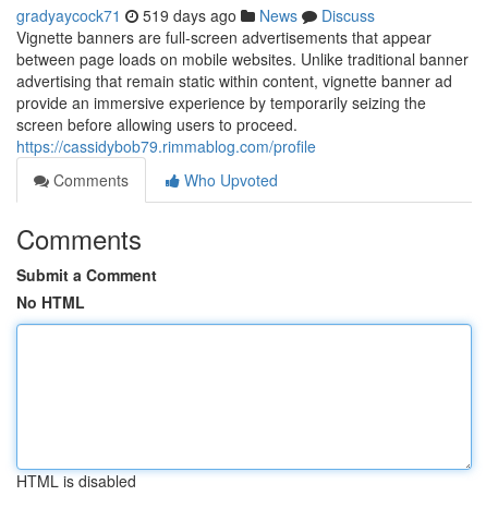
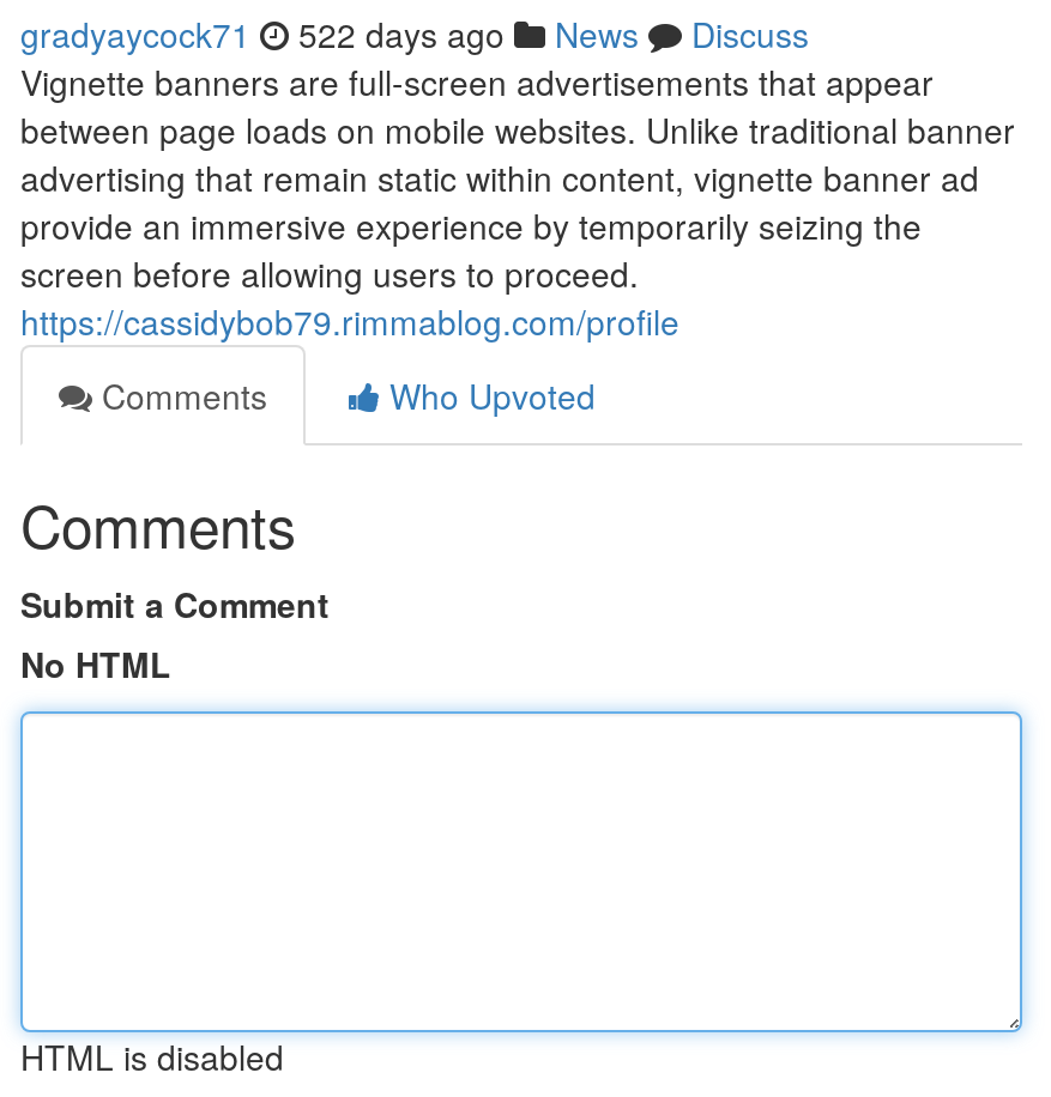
- gradyaycock71 519 days ago News Discuss
+ gradyaycock71 522 days ago News Discuss
